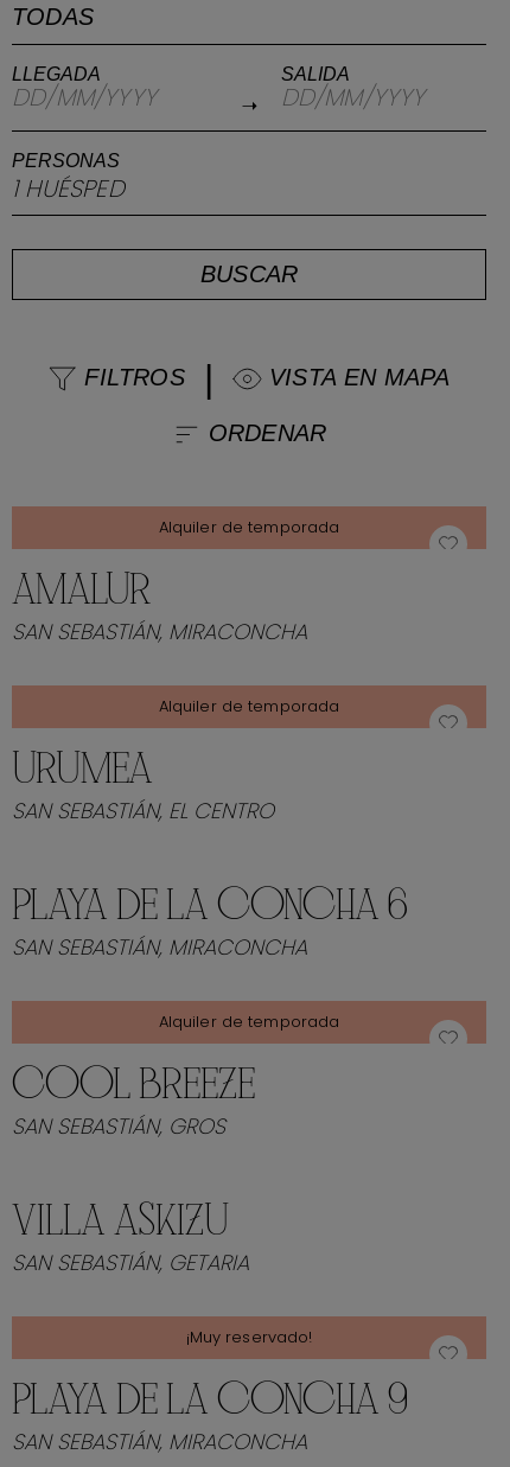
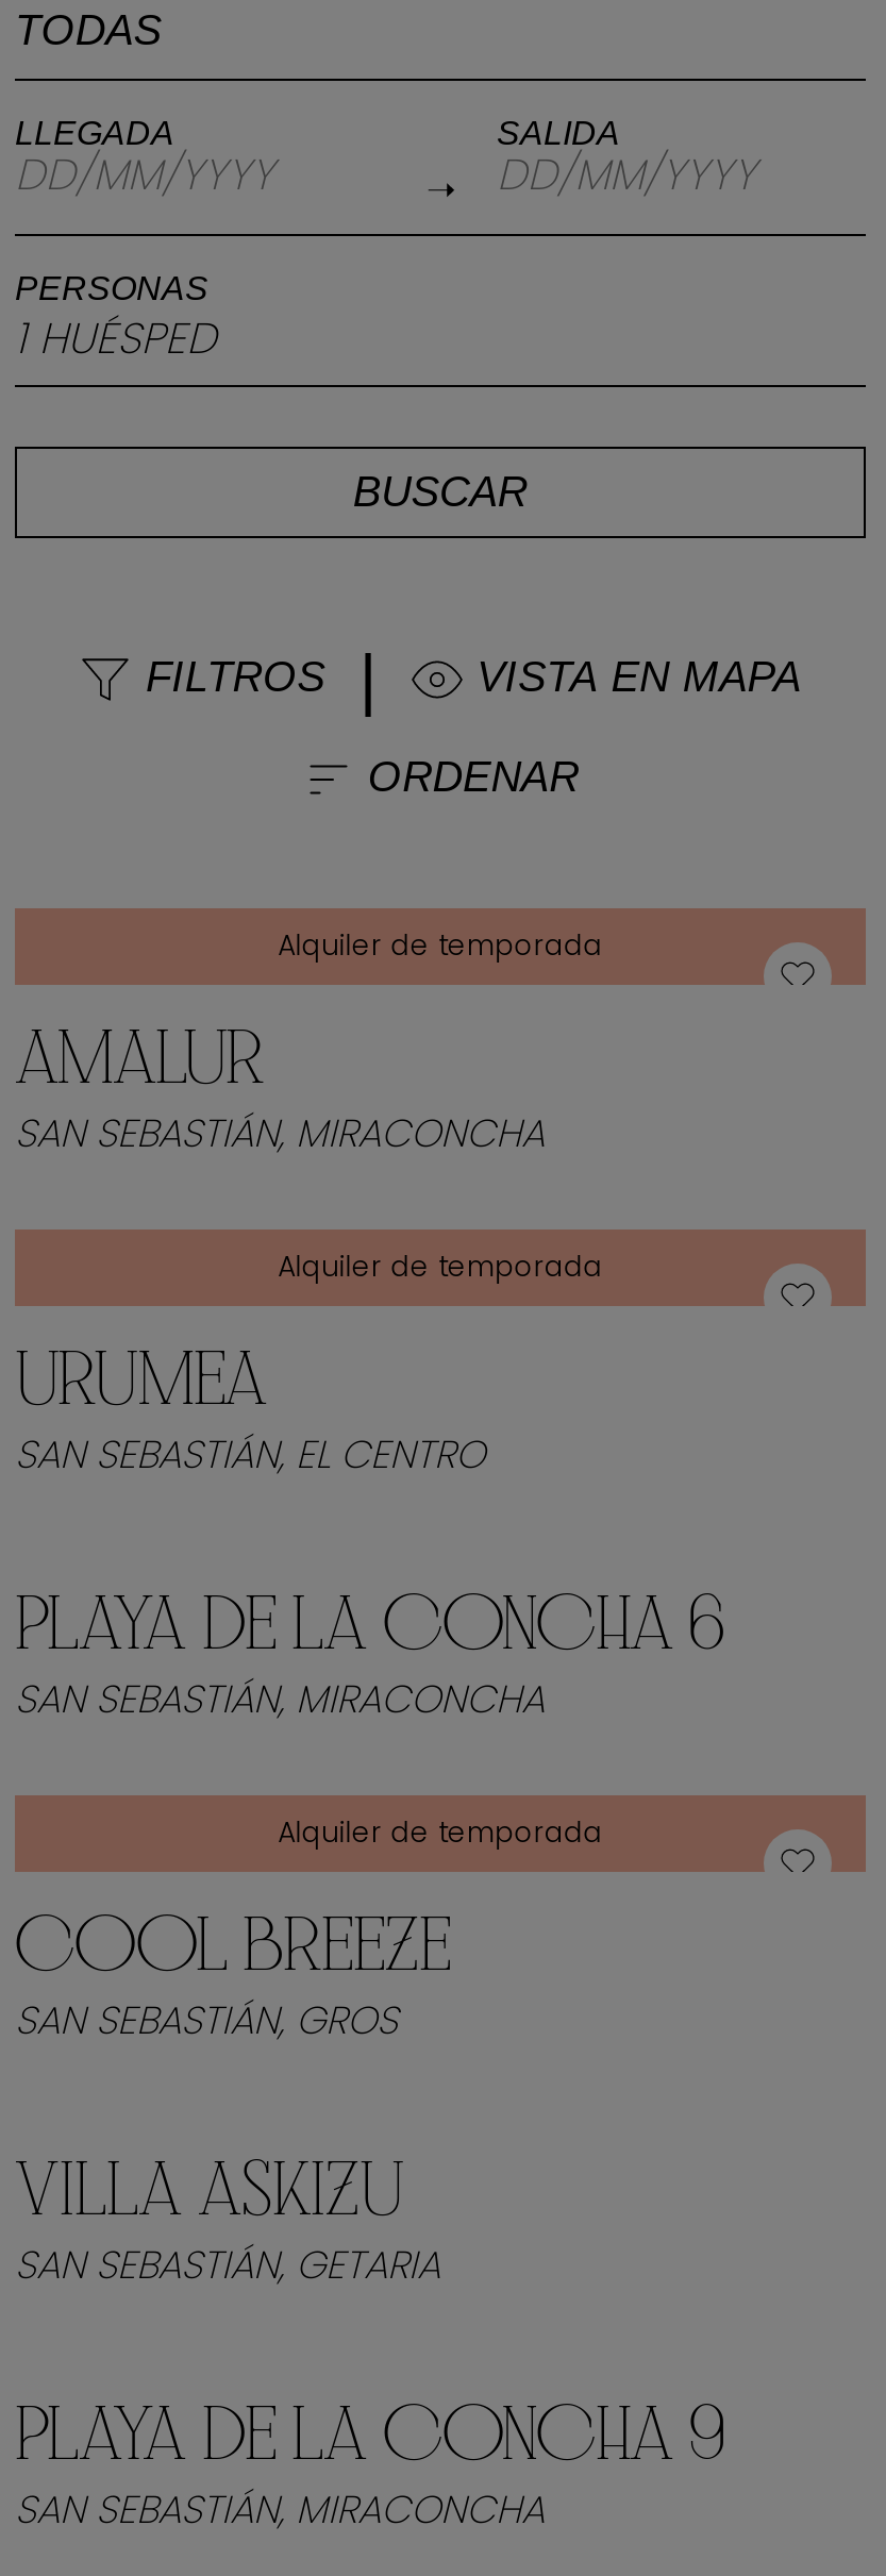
- ¡Muy reservado!
